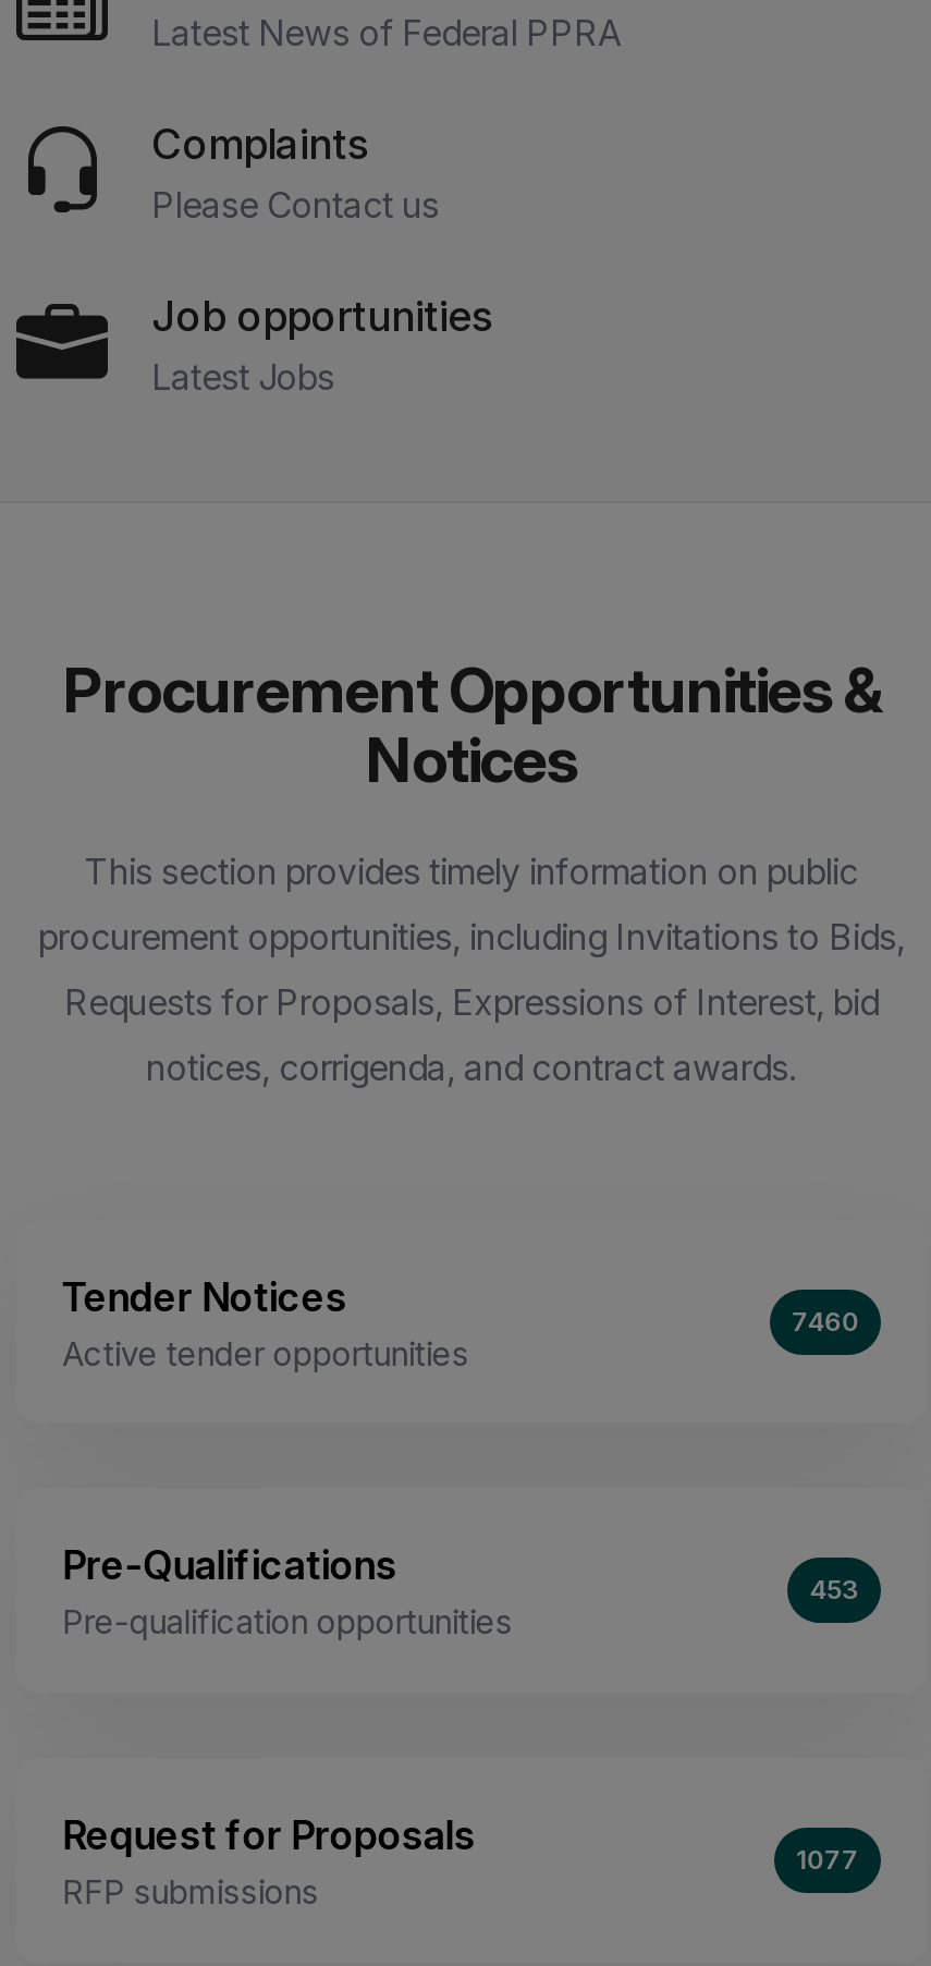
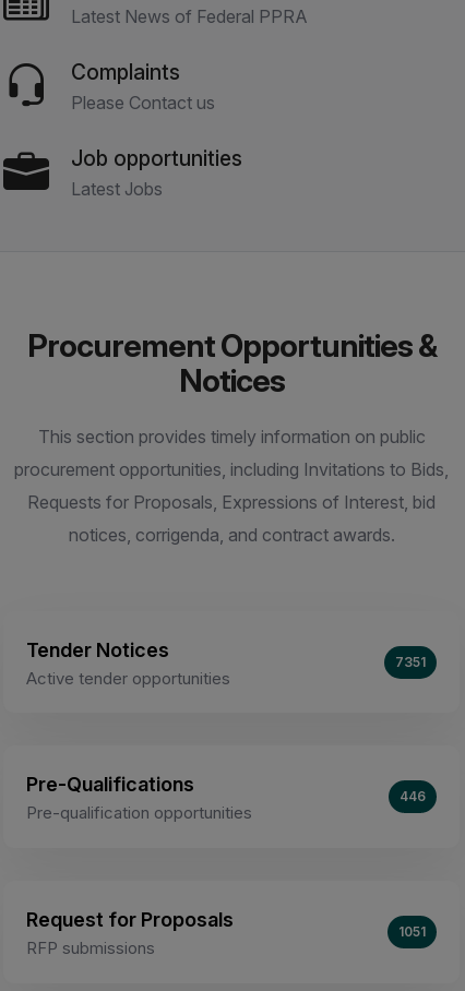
- 7460
+ 7351

- 453
+ 446

- 1077
+ 1051
